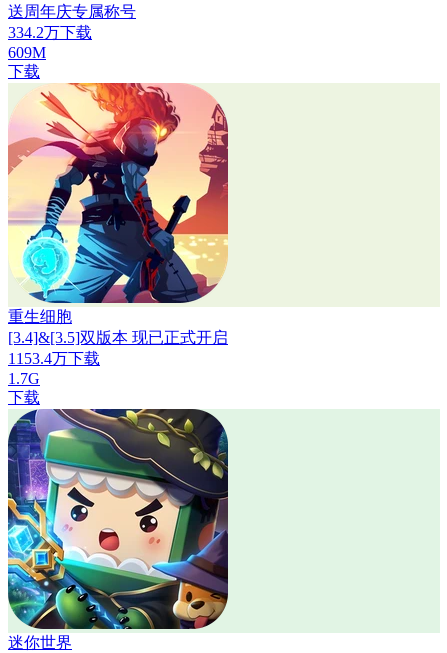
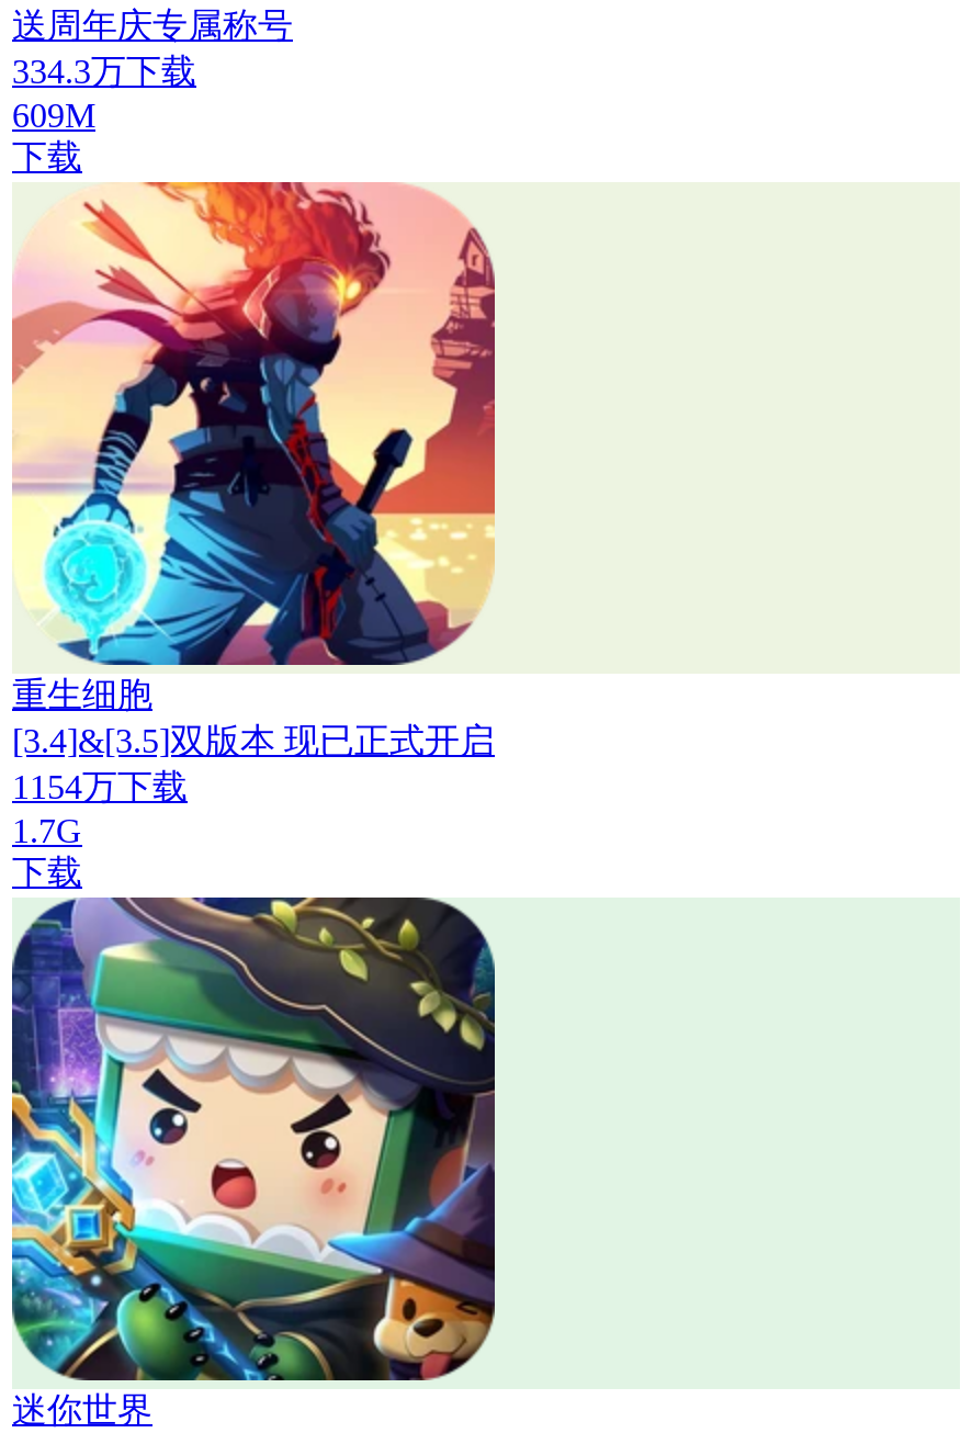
- 334.2万下载
+ 334.3万下载

- 1153.4万下载
+ 1154万下载
